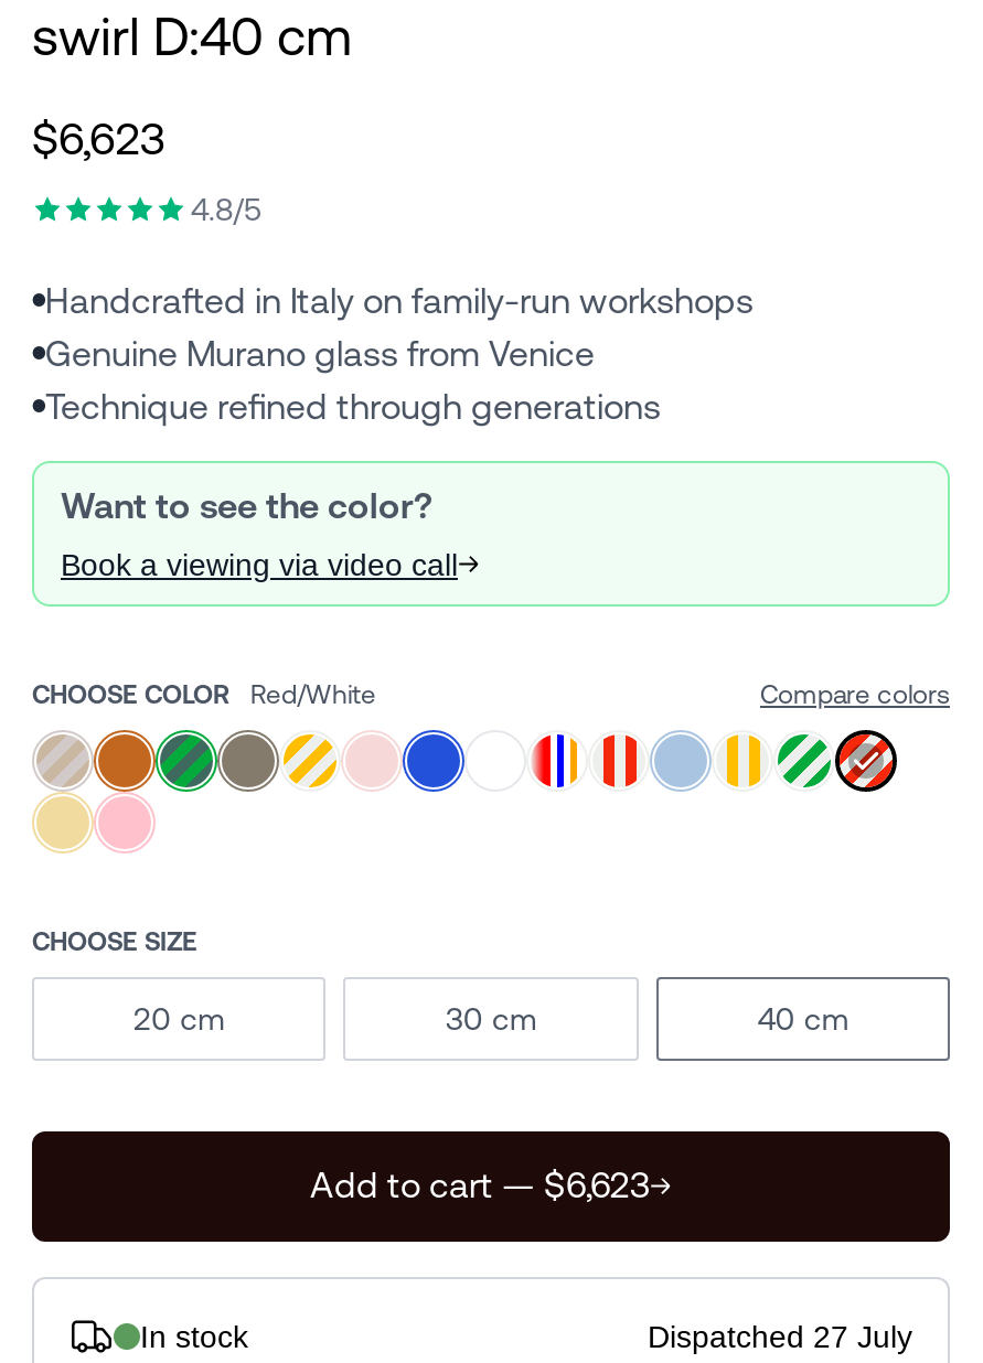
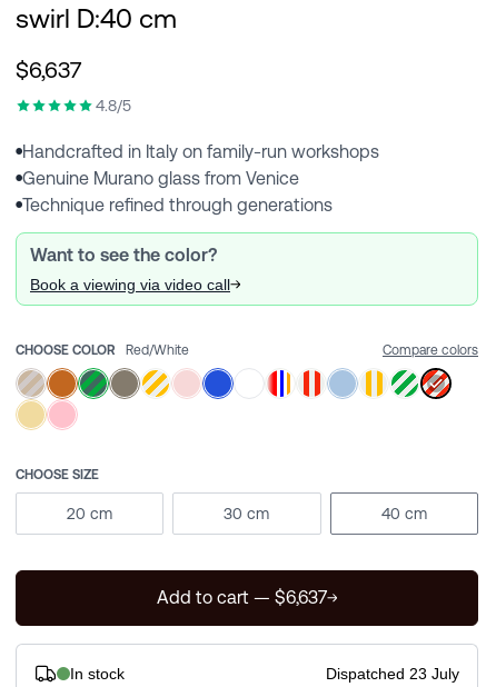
- $6,623
+ $6,637

- Add to cart — $6,623
+ Add to cart — $6,637

- Dispatched 27 July
+ Dispatched 23 July
